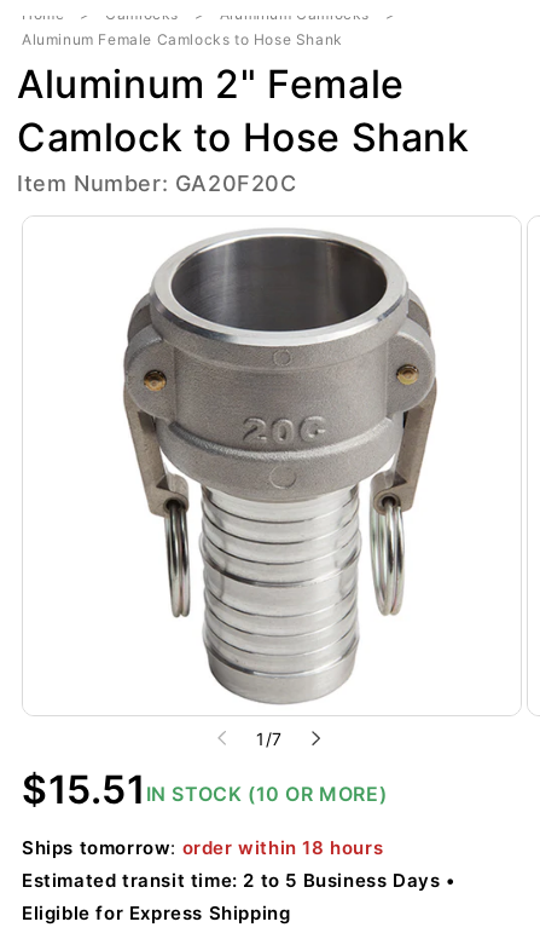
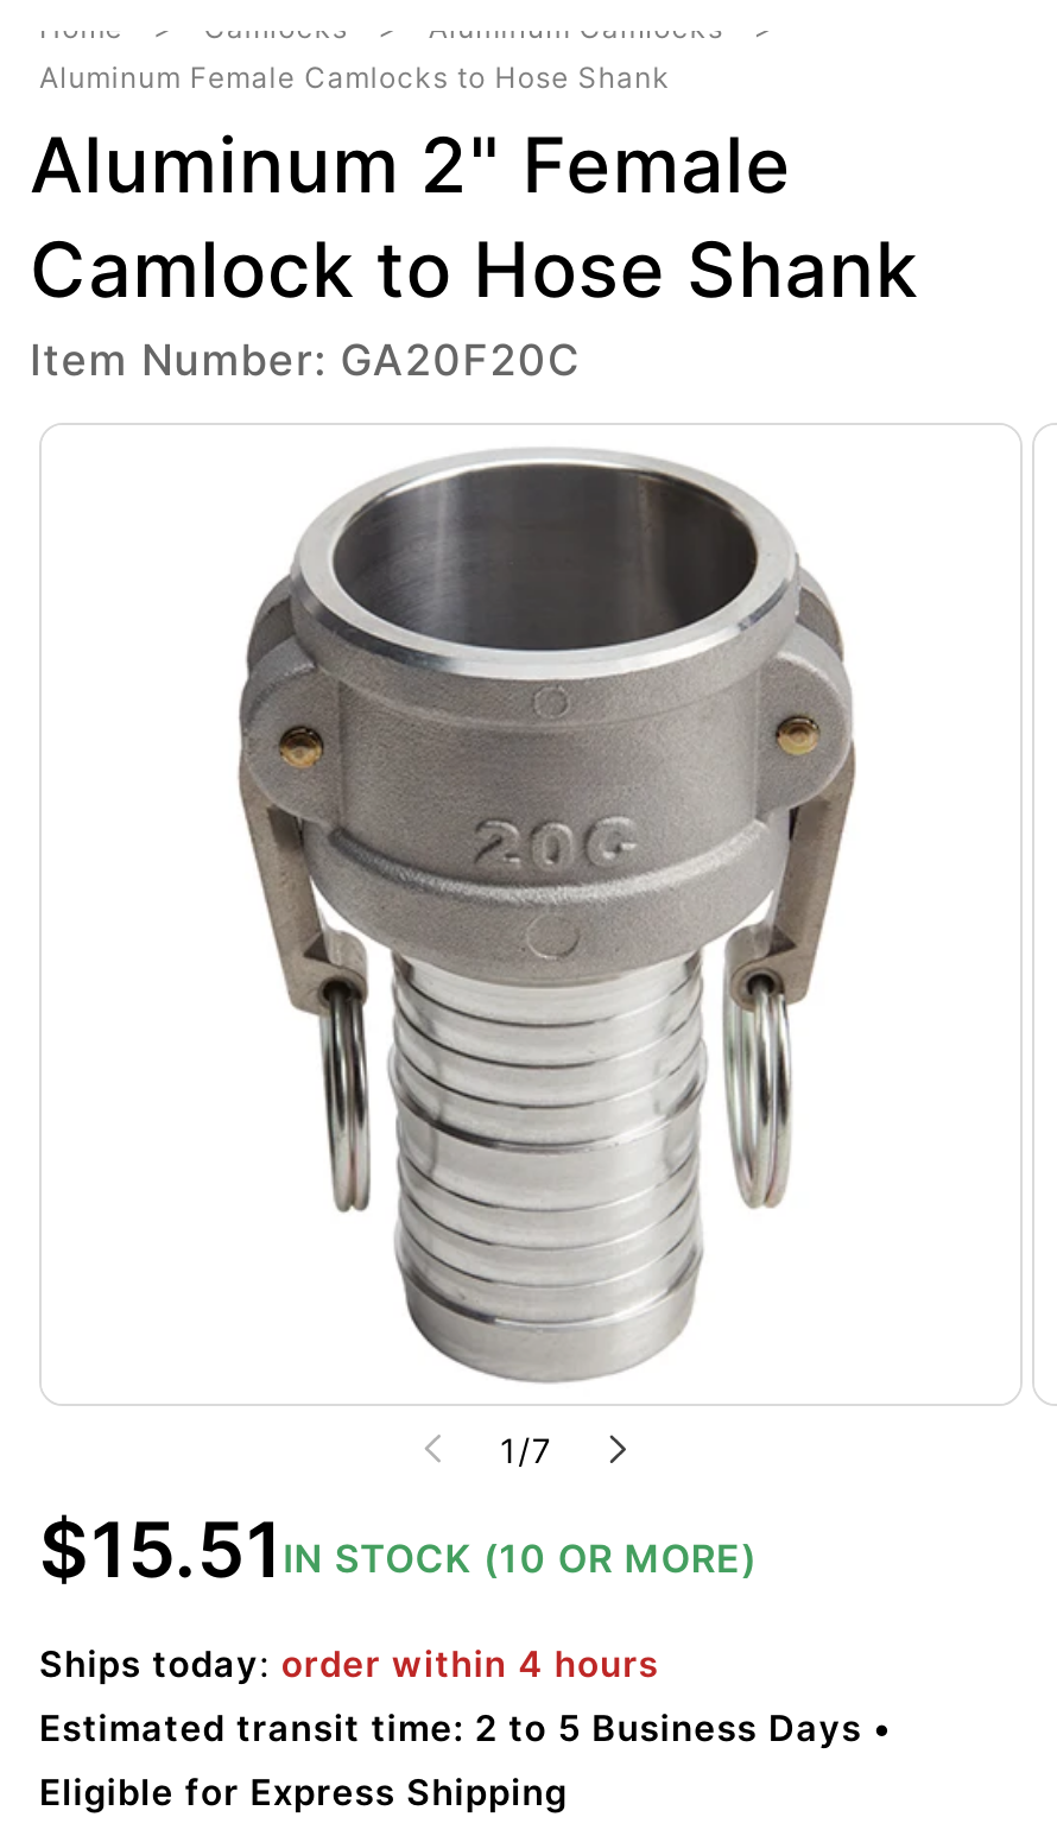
- Ships tomorrow: order within 18 hours
+ Ships today: order within 4 hours
